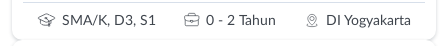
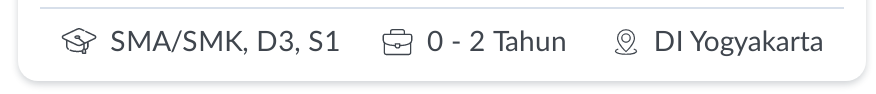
- SMA/K, D3, S1
+ SMA/SMK, D3, S1
